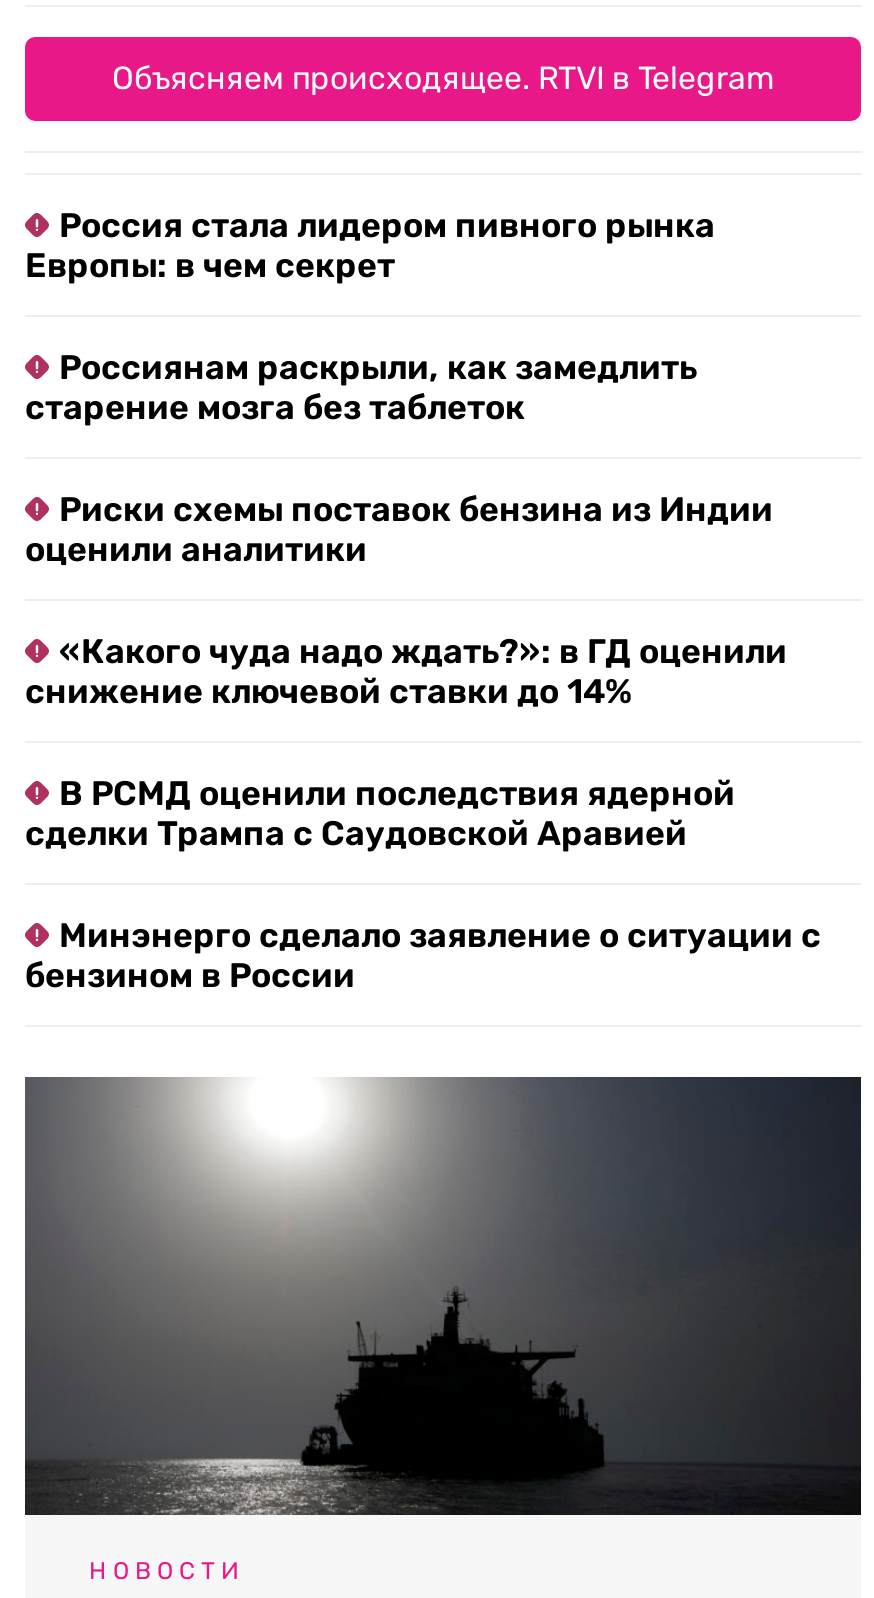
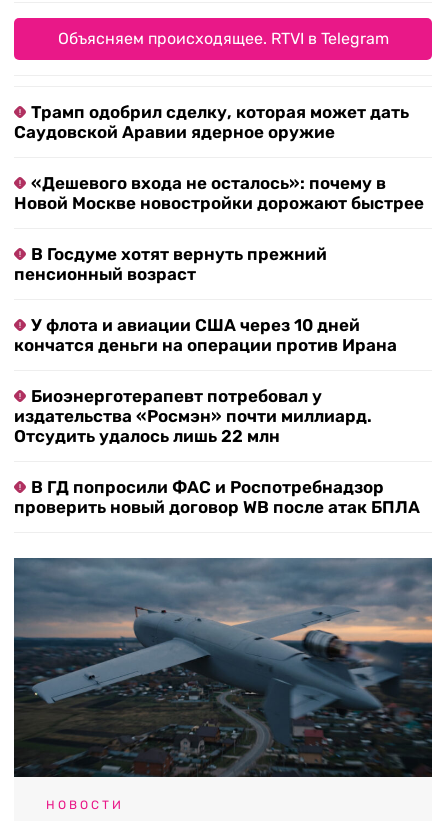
- Россия стала лидером пивного рынка
- Европы: в чем секрет
+ Трамп одобрил сделку, которая может дать
+ Саудовской Аравии ядерное оружие

- Россиянам раскрыли, как замедлить
- старение мозга без таблеток
+ «Дешевого входа не осталось»: почему в
+ Новой Москве новостройки дорожают быстрее

- Риски схемы поставок бензина из Индии
- оценили аналитики
+ В Госдуме хотят вернуть прежний
+ пенсионный возраст

- «Какого чуда надо ждать?»: в ГД оценили
- снижение ключевой ставки до 14%
+ У флота и авиации США через 10 дней
+ кончатся деньги на операции против Ирана

- В РСМД оценили последствия ядерной
- сделки Трампа с Саудовской Аравией
+ Биоэнерготерапевт потребовал у
+ издательства «Росмэн» почти миллиард.
+ Отсудить удалось лишь 22 млн

- Минэнерго сделало заявление о ситуации с
- бензином в России
+ В ГД попросили ФАС и Роспотребнадзор
+ проверить новый договор WB после атак БПЛА

- [image]
+ [image]
